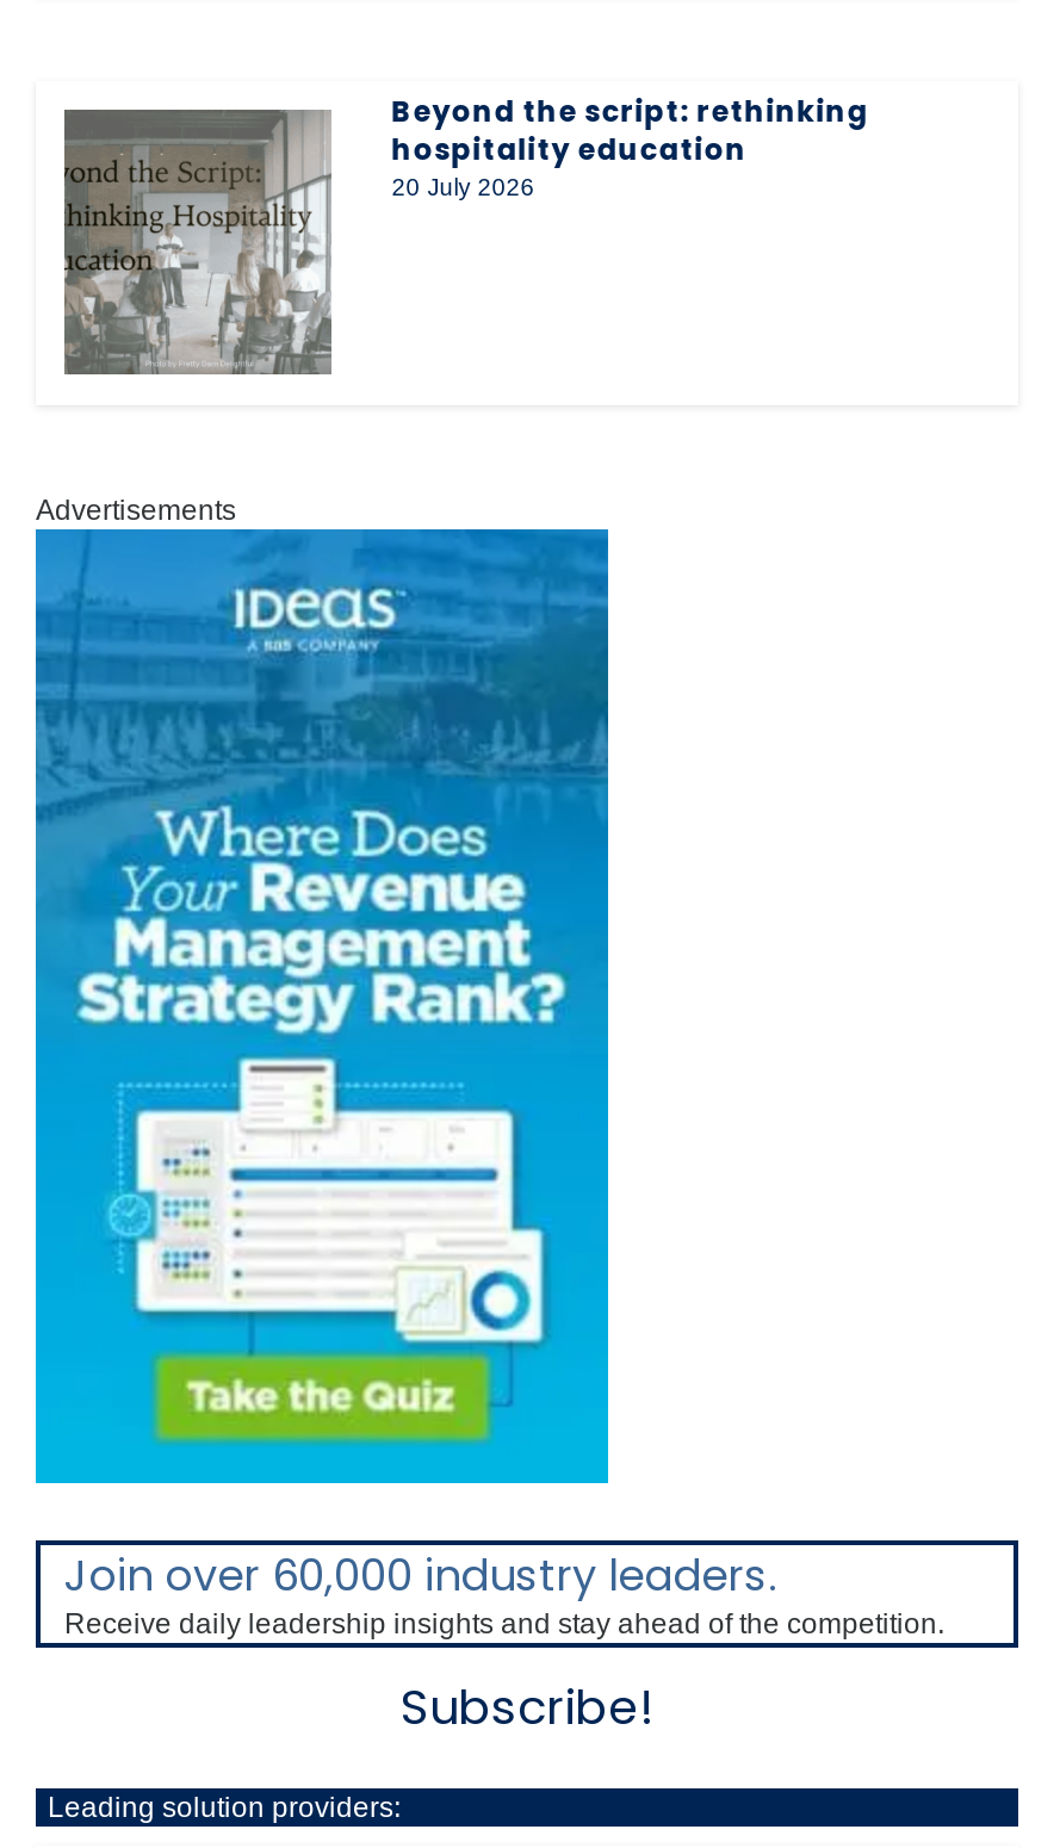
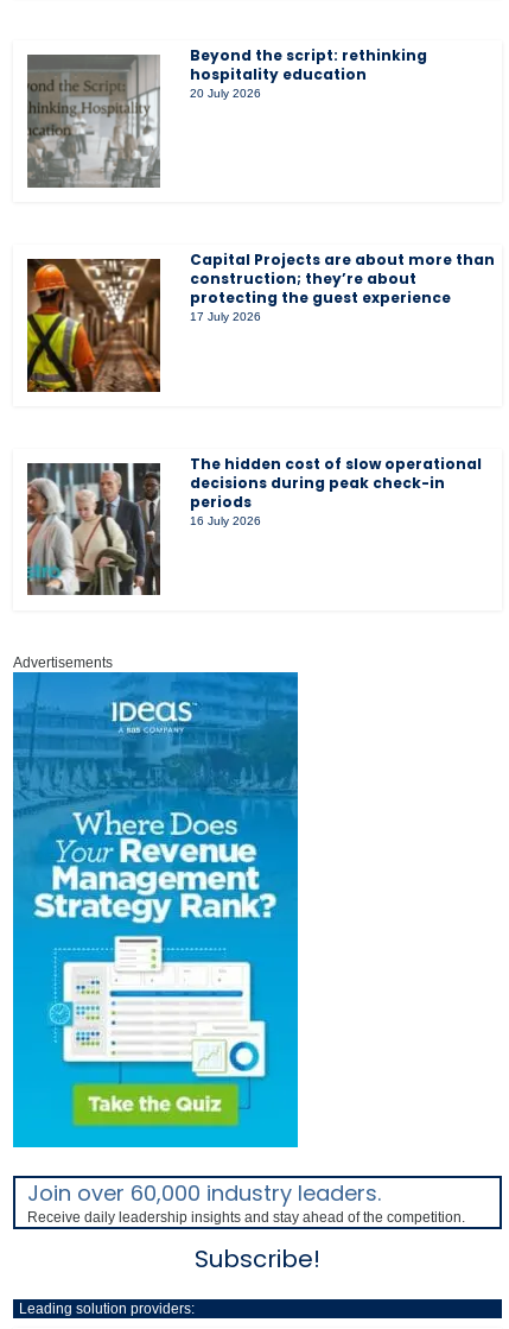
+ [image]
+ Capital Projects are about more than
+ construction; they’re about
+ protecting the guest experience
+ 17 July 2026

+ [image]
+ The hidden cost of slow operational
+ decisions during peak check-in
+ periods
+ 16 July 2026
